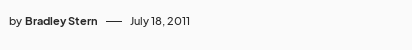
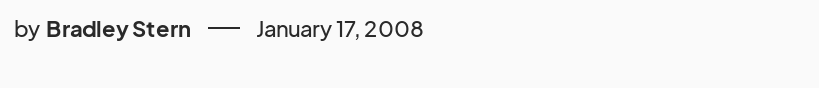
- July 18, 2011
+ January 17, 2008
